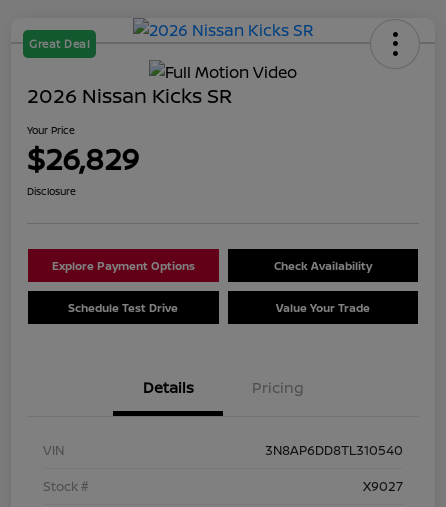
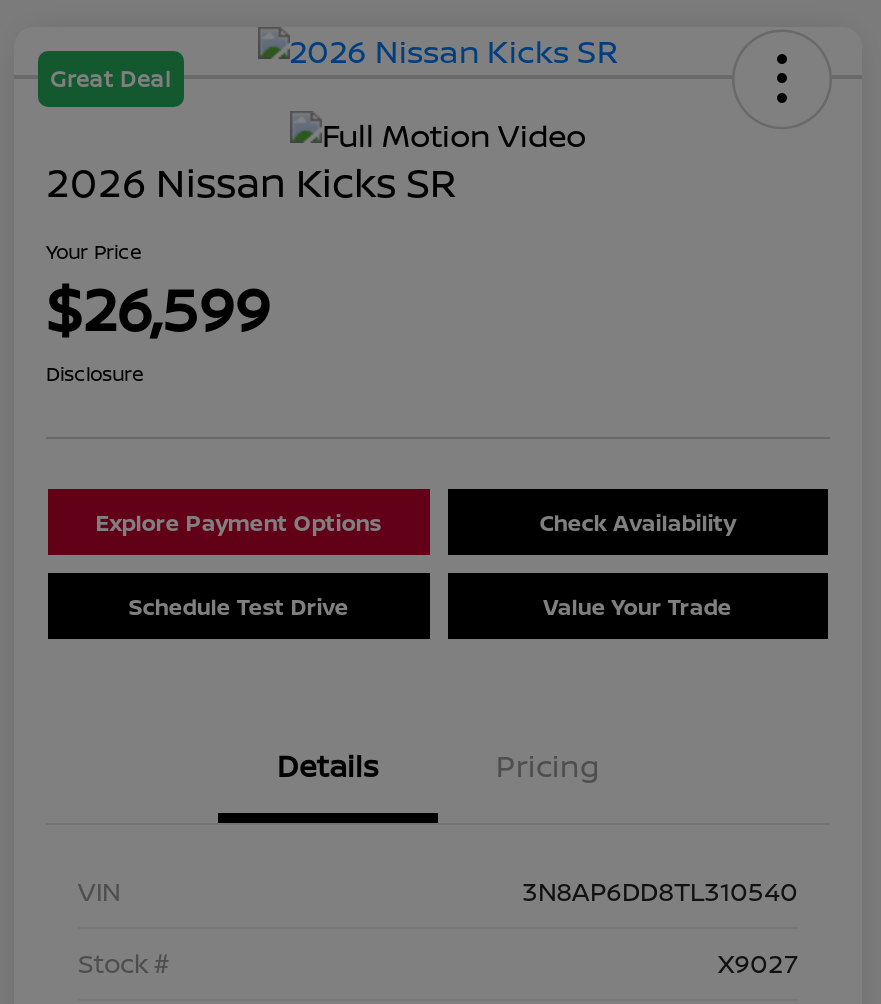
- $26,829
+ $26,599
